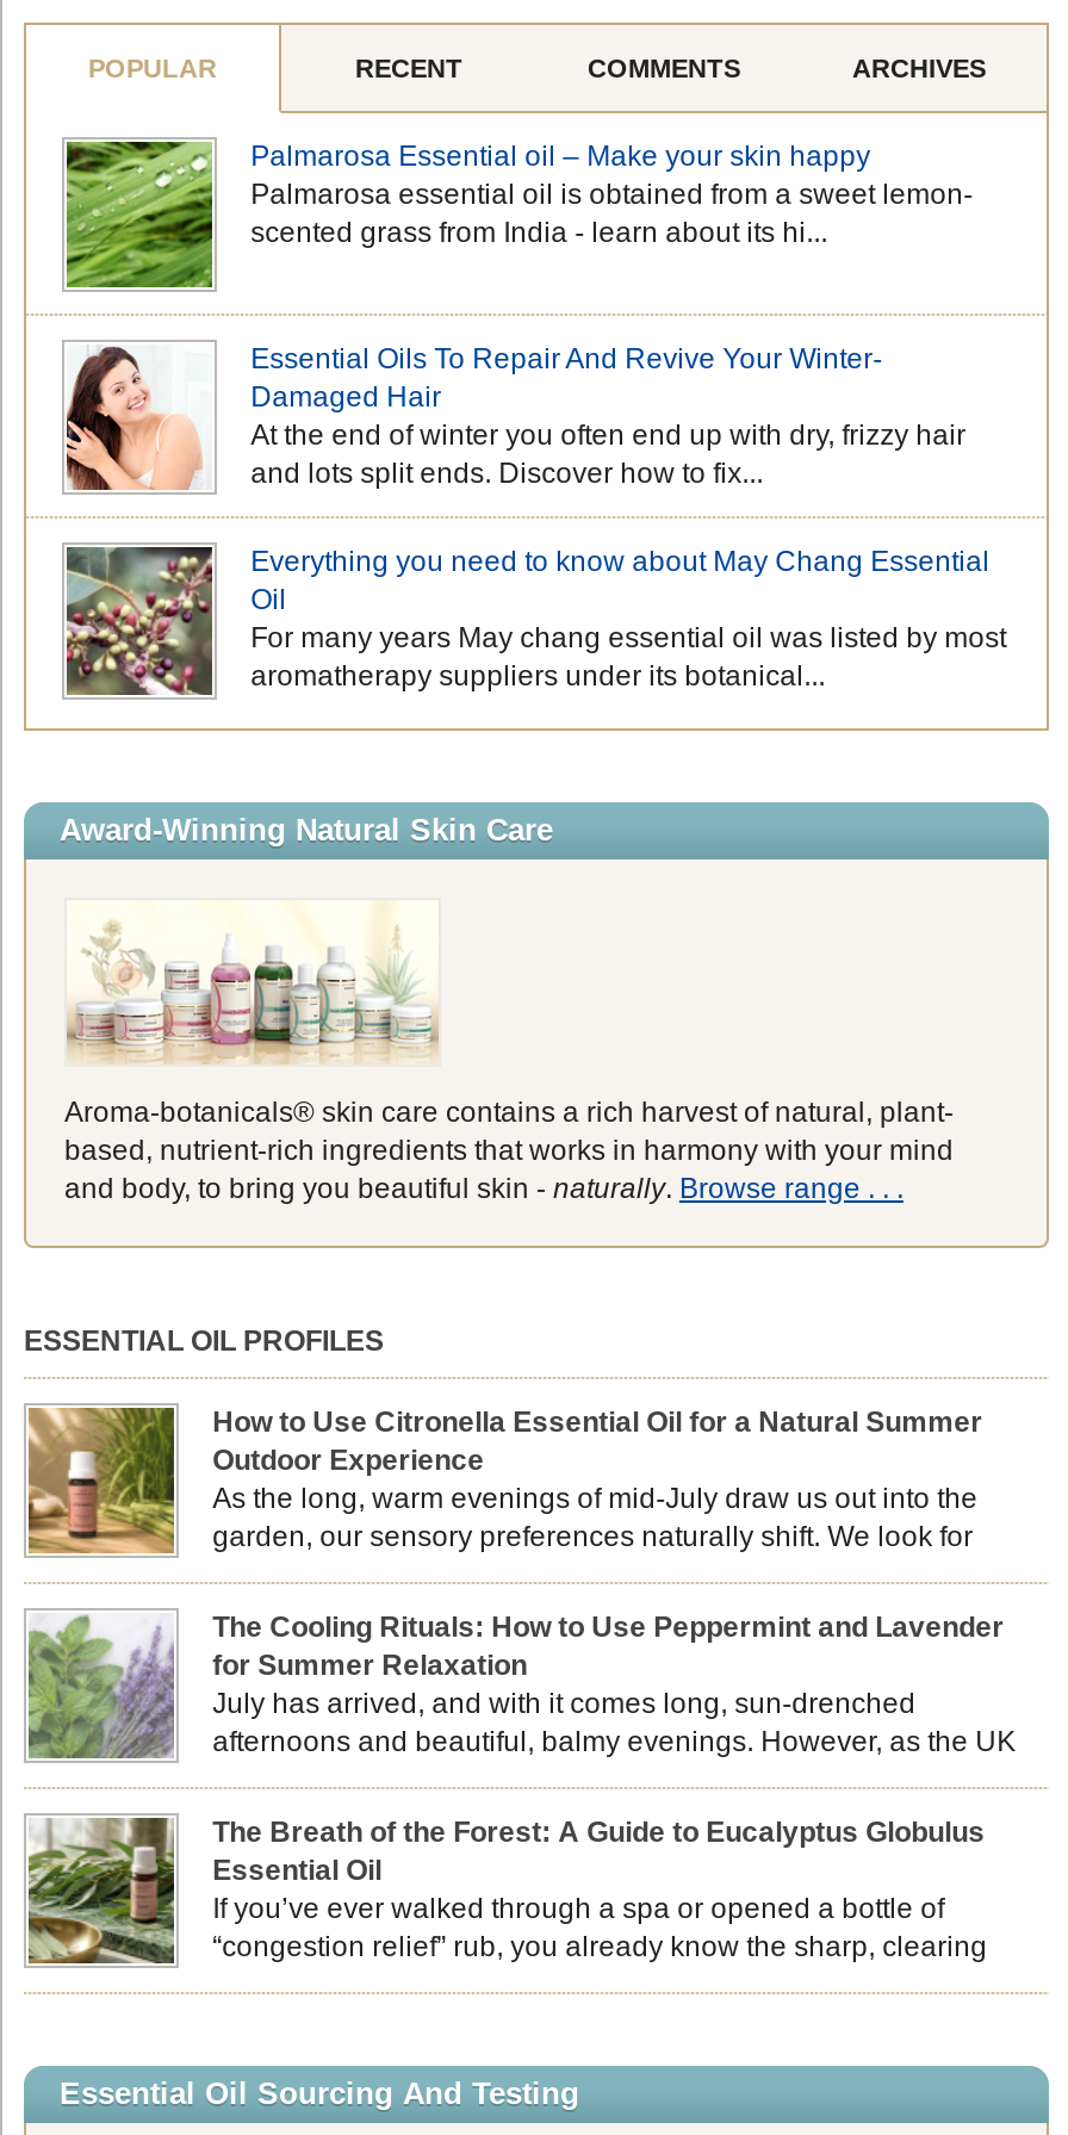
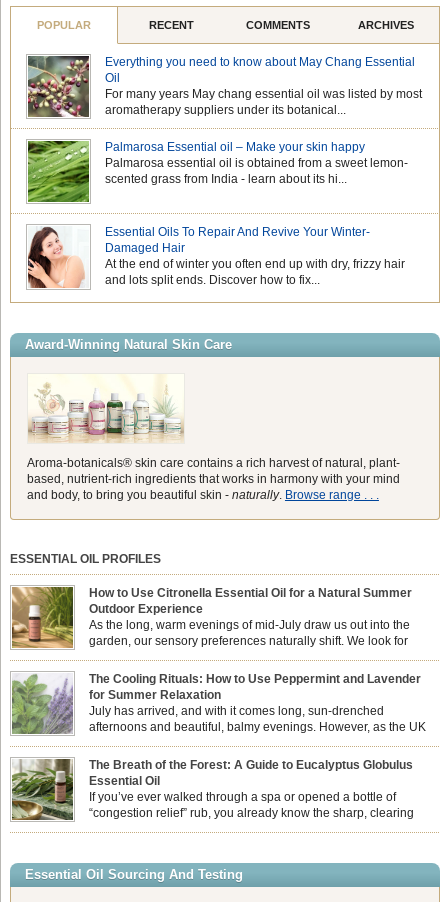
moved down: [image] | Palmarosa Essential oil – Make your skin happy | Palmarosa essential oil is obtained from a sweet lemon- | scented grass from India - learn about its hi... | Essential Oils To Repair And Revive Your Winter- | Damaged Hair | At the end of winter you often end up with dry, frizzy hair | and lots split ends. Discover how to fix...

moved up: [image] | Everything you need to know about May Chang Essential | Oil | For many years May chang essential oil was listed by most | aromatherapy suppliers under its botanical...
